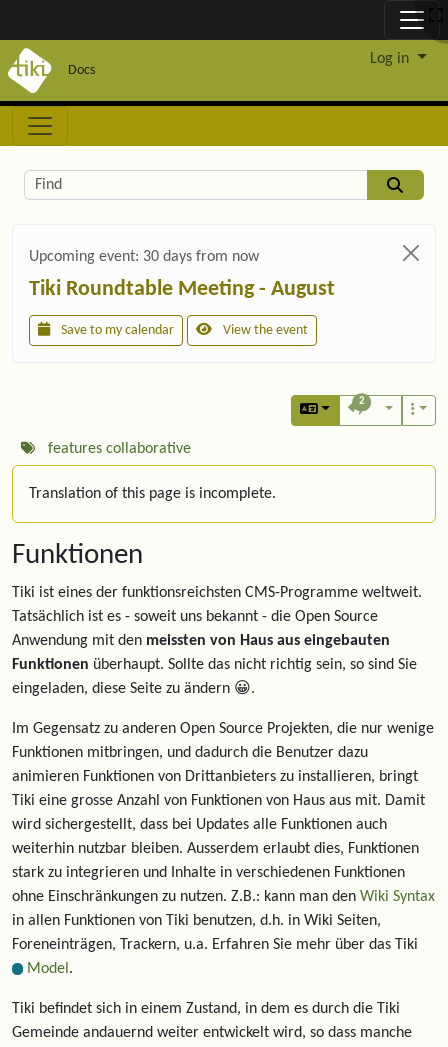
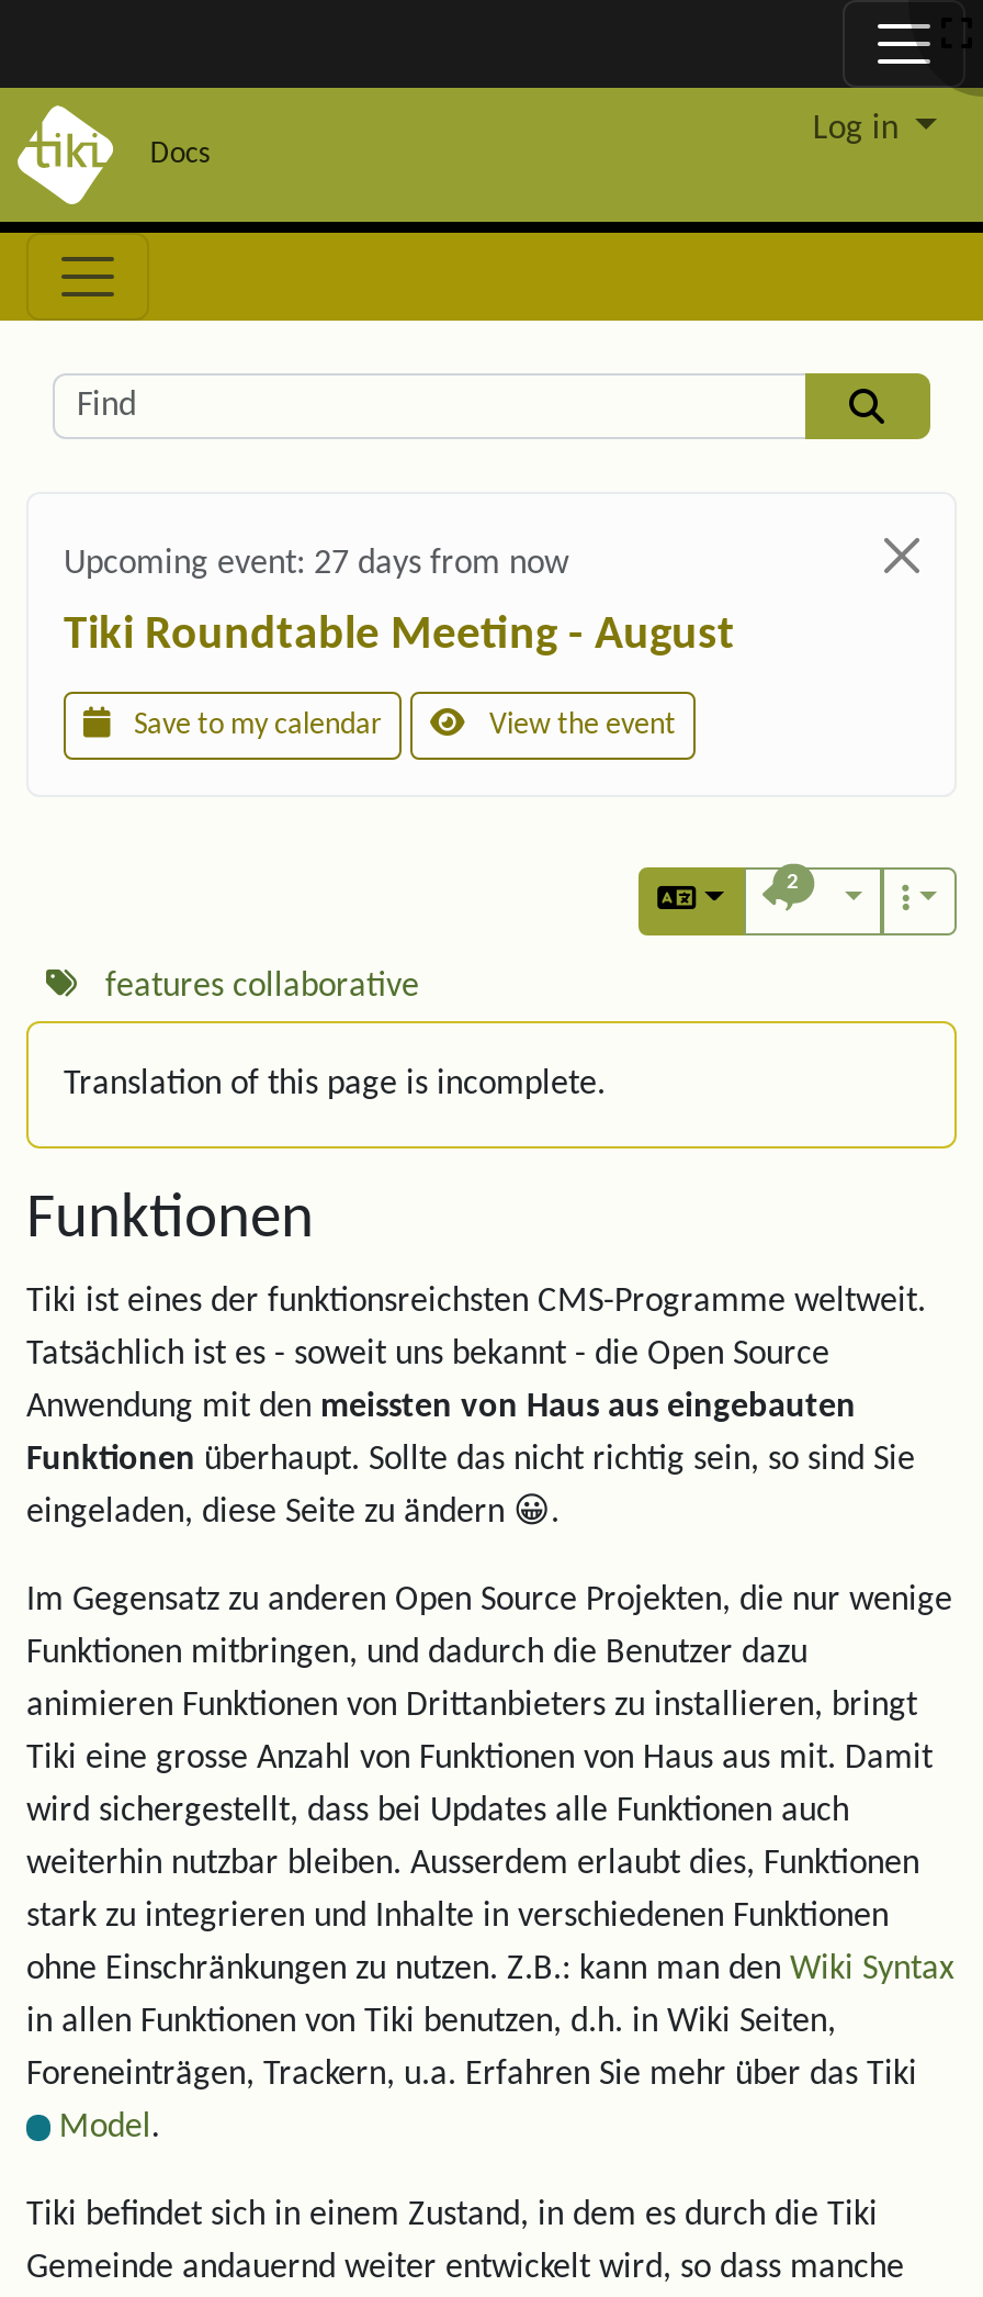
- Upcoming event: 30 days from now
+ Upcoming event: 27 days from now
